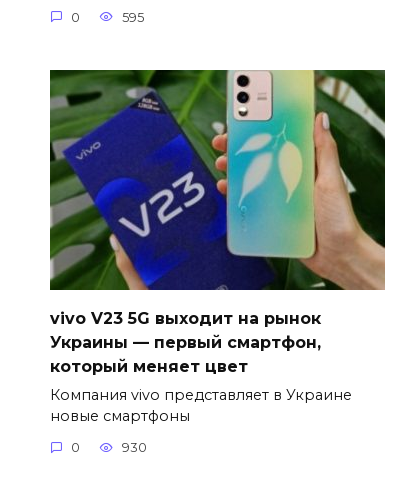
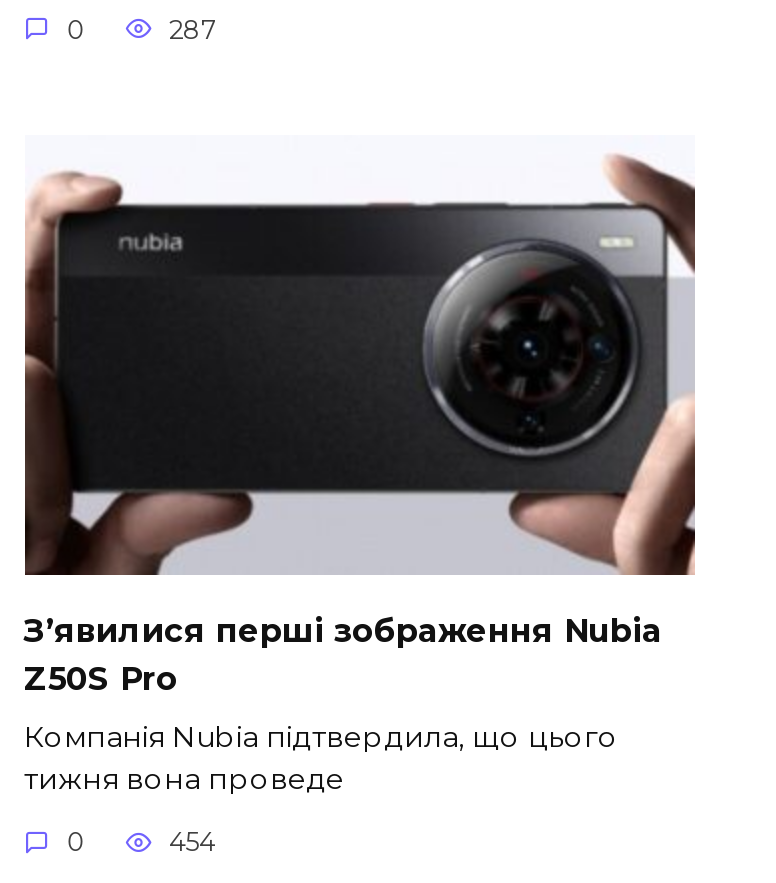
- 595
+ 287

- [image]
- vivo V23 5G выходит на рынок
- Украины — первый смартфон,
- который меняет цвет
+ [image]
+ З’явилися перші зображення Nubia
+ Z50S Pro

- Компания vivo представляет в Украине
- новые смартфоны
+ Компанія Nubia підтвердила, що цього
+ тижня вона проведе

- 930
+ 454
